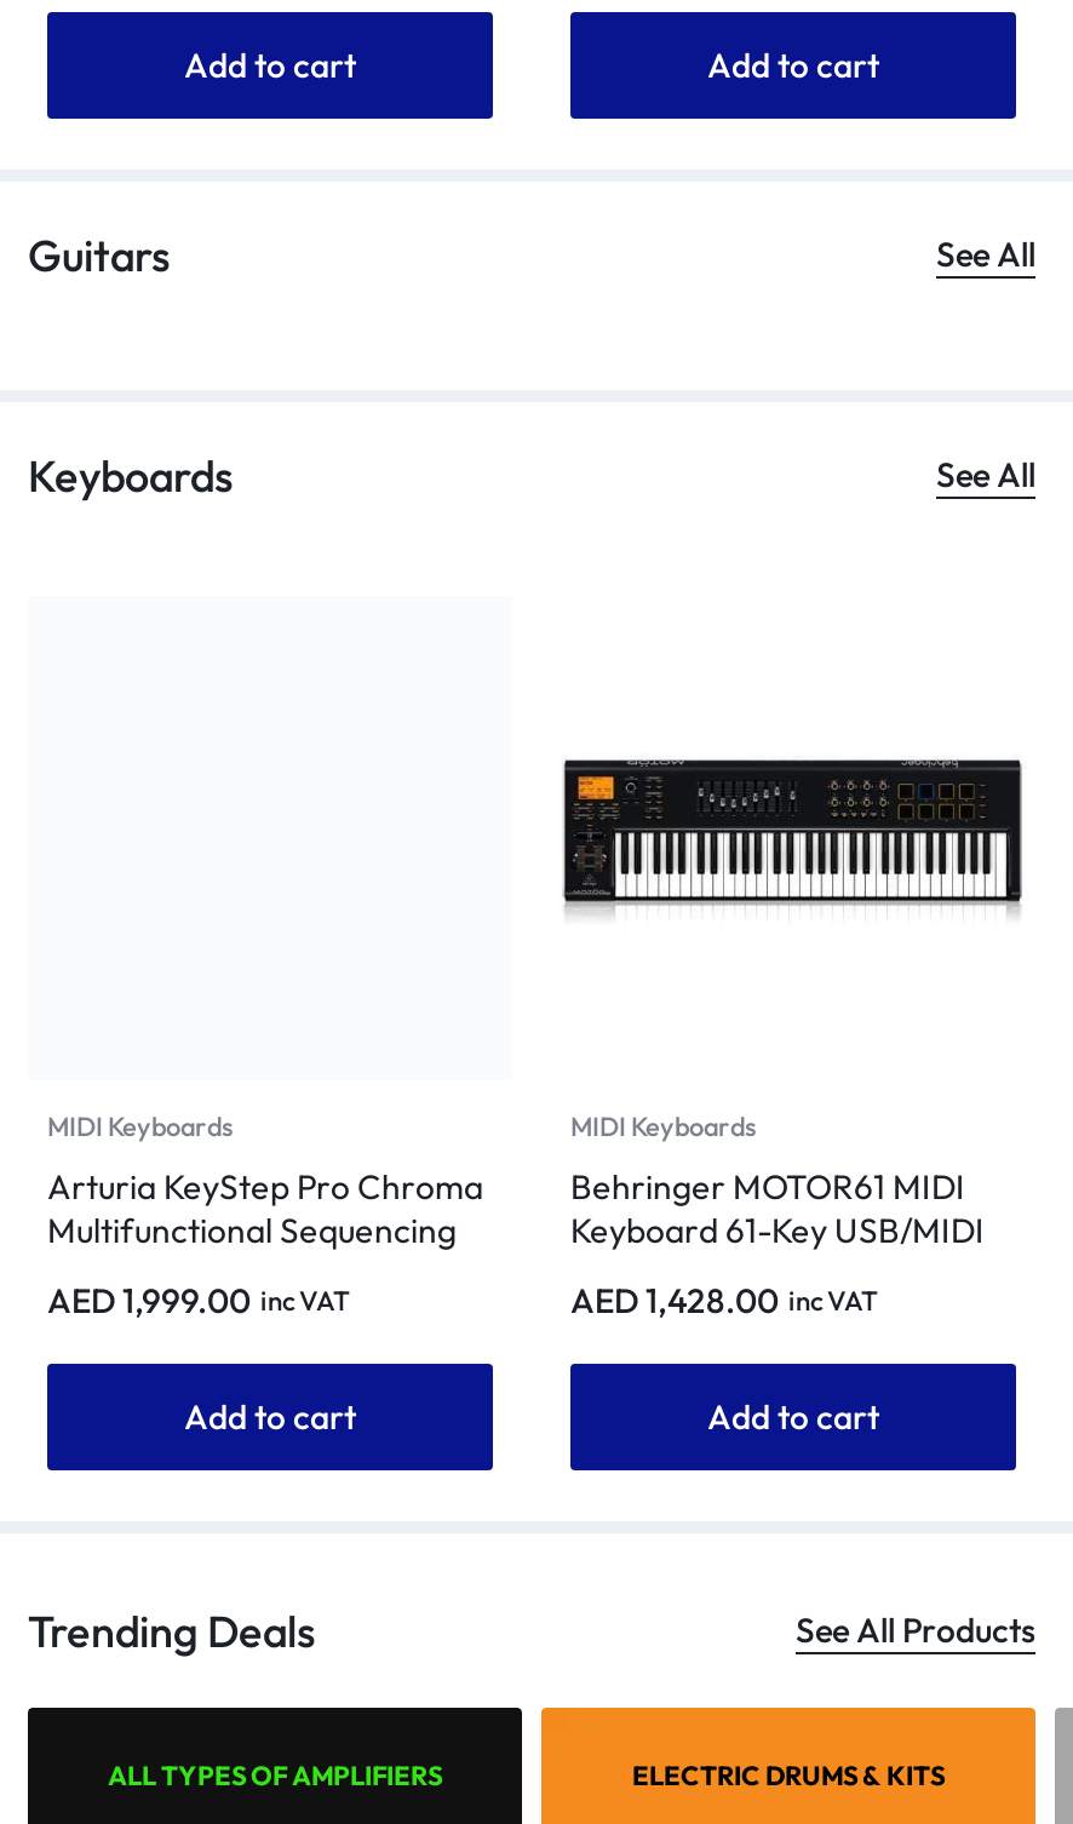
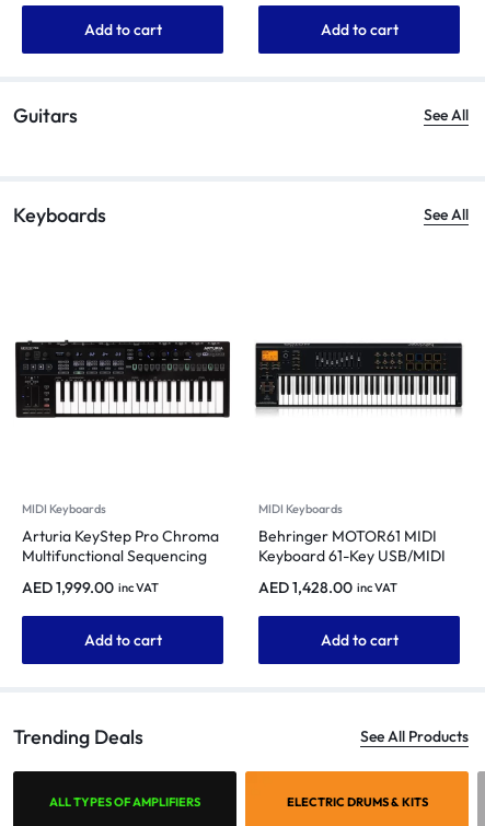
+ [image]
